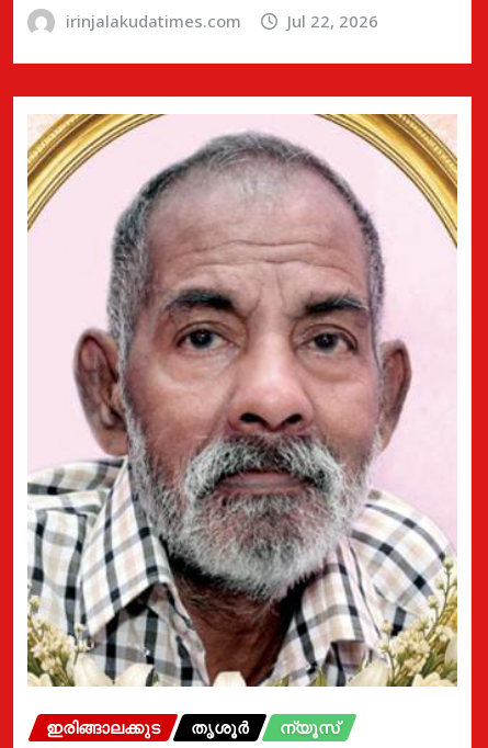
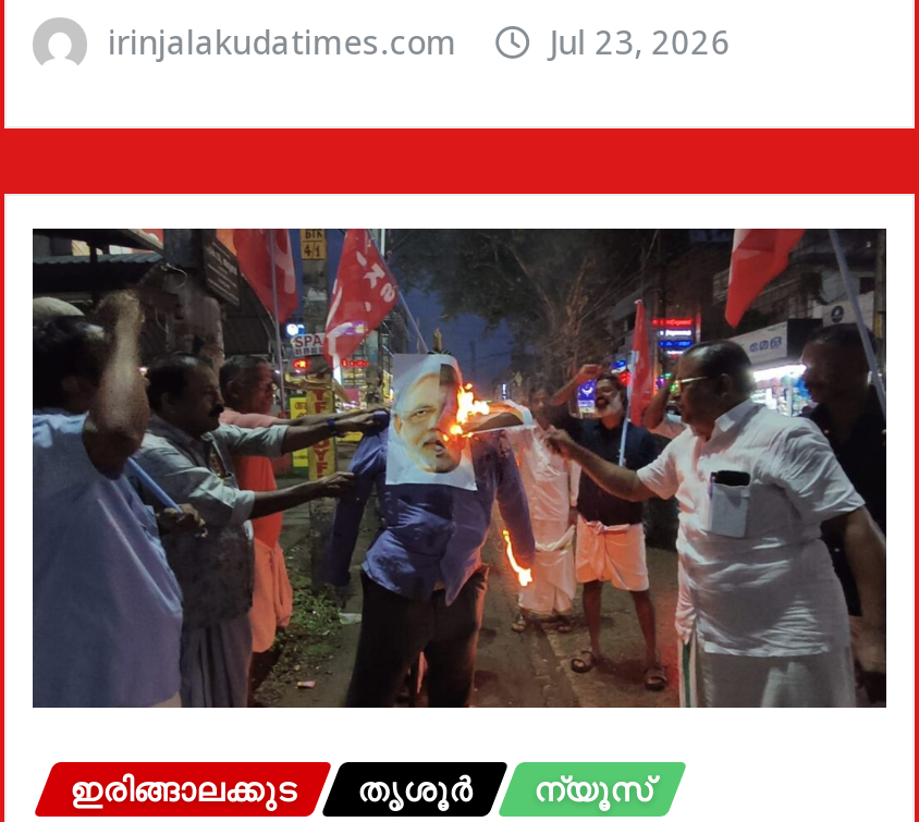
- Jul 22, 2026
+ Jul 23, 2026

- [image]
+ [image]
